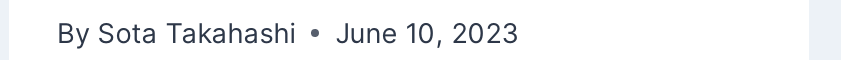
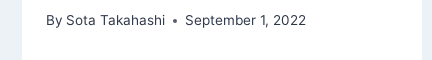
- By Sota Takahashi June 10, 2023
+ By Sota Takahashi September 1, 2022
